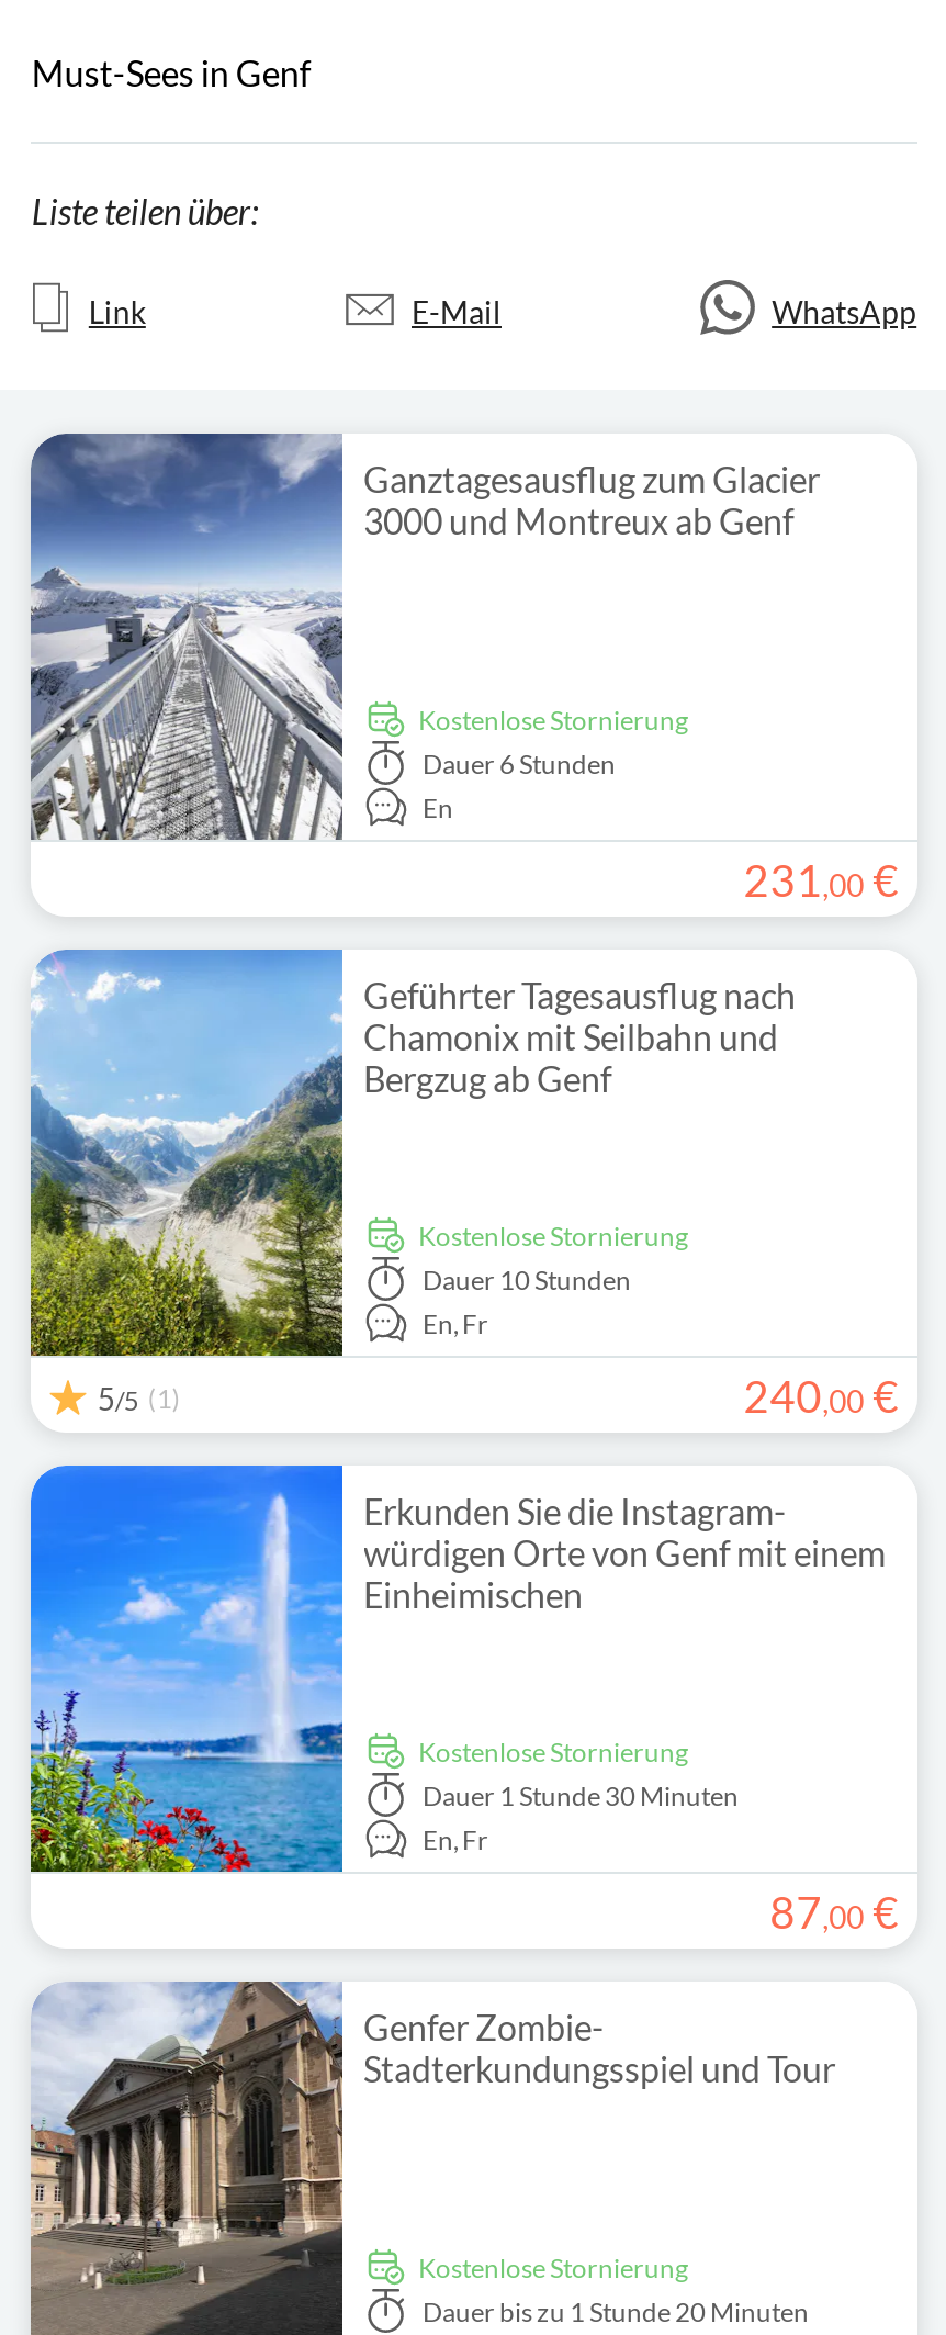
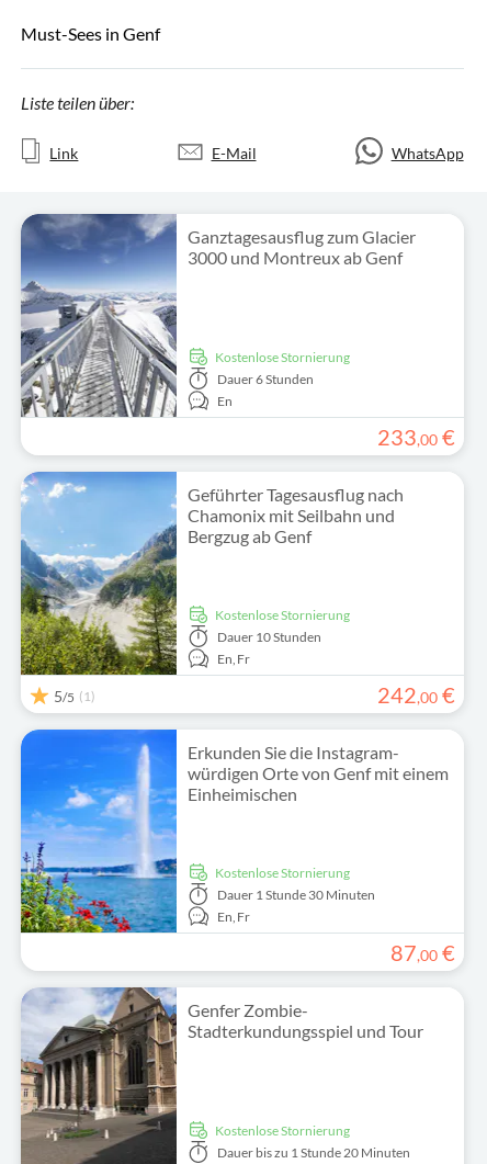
- 231, 00 €
+ 233, 00 €

- 240, 00 €
+ 242, 00 €
